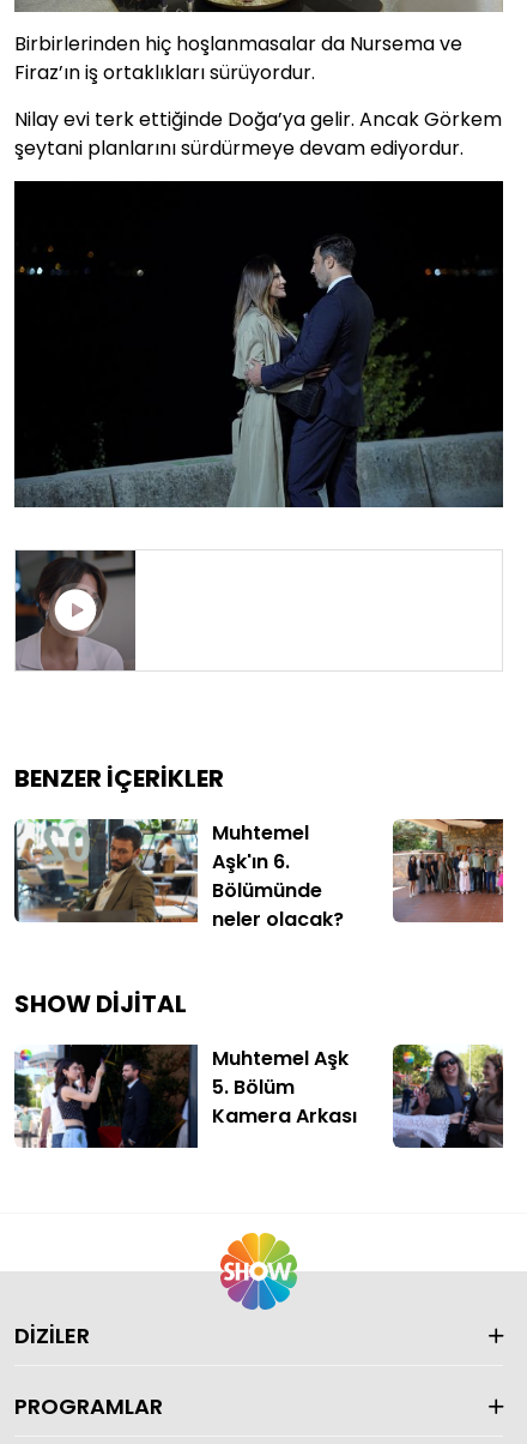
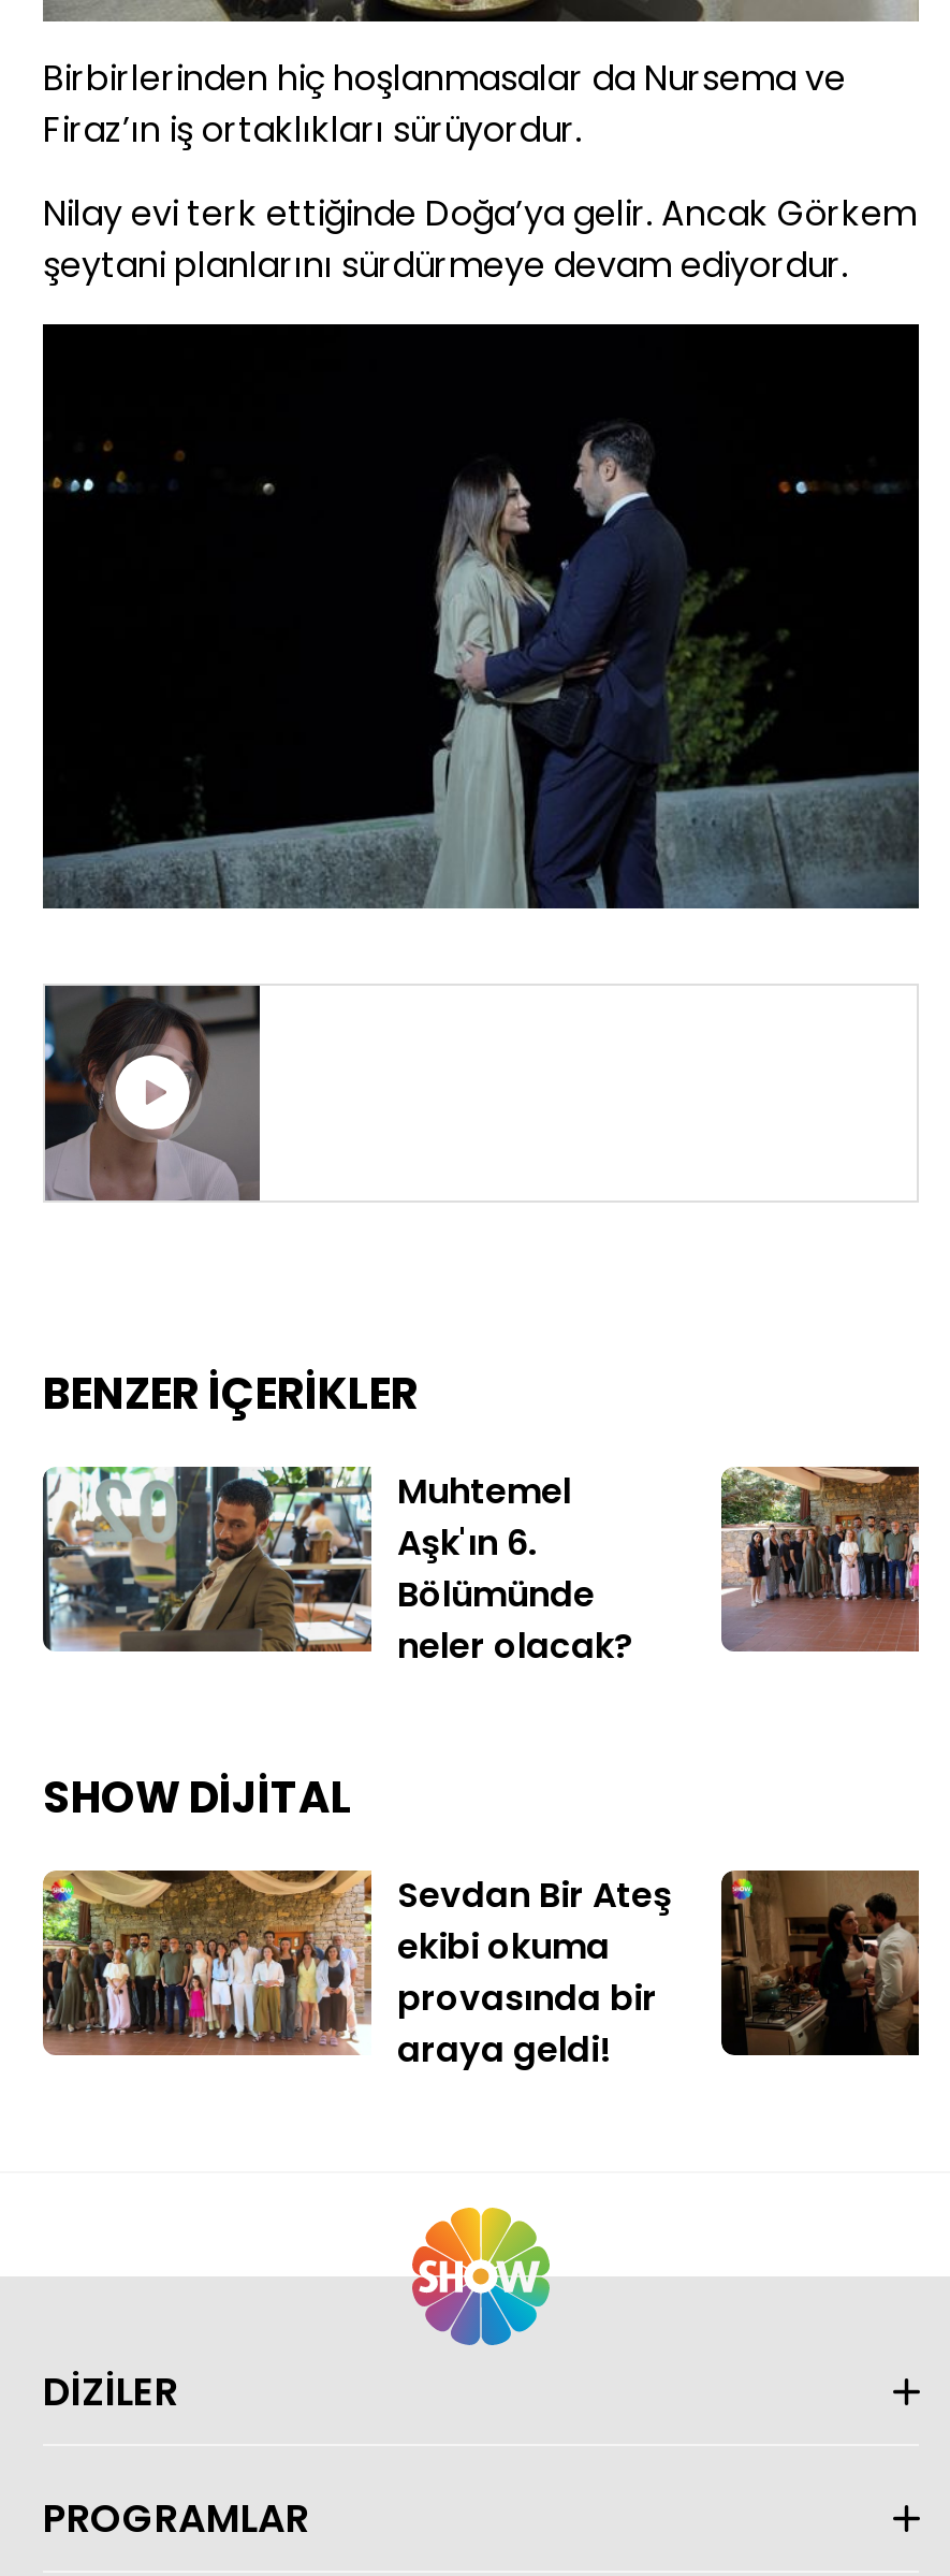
- [image]
- Muhtemel Aşk
- 5. Bölüm
- Kamera Arkası
+ [image]
+ Sevdan Bir Ateş
+ ekibi okuma
+ provasında bir
+ araya geldi!

- [image]
+ [image]
